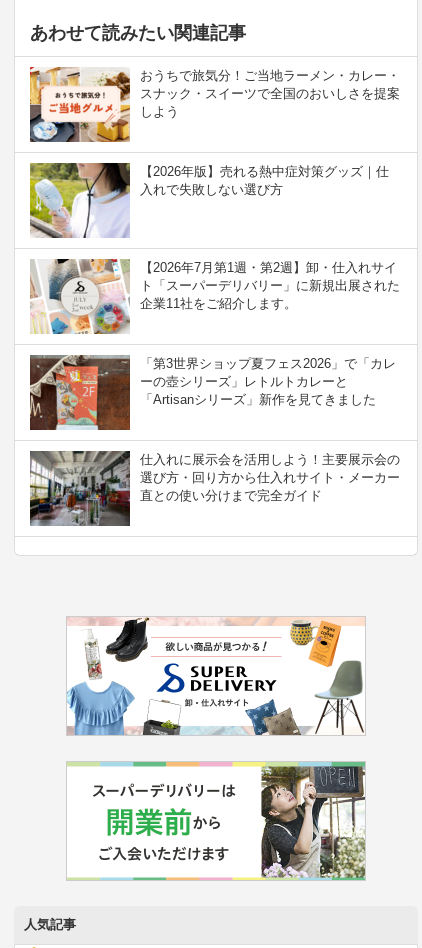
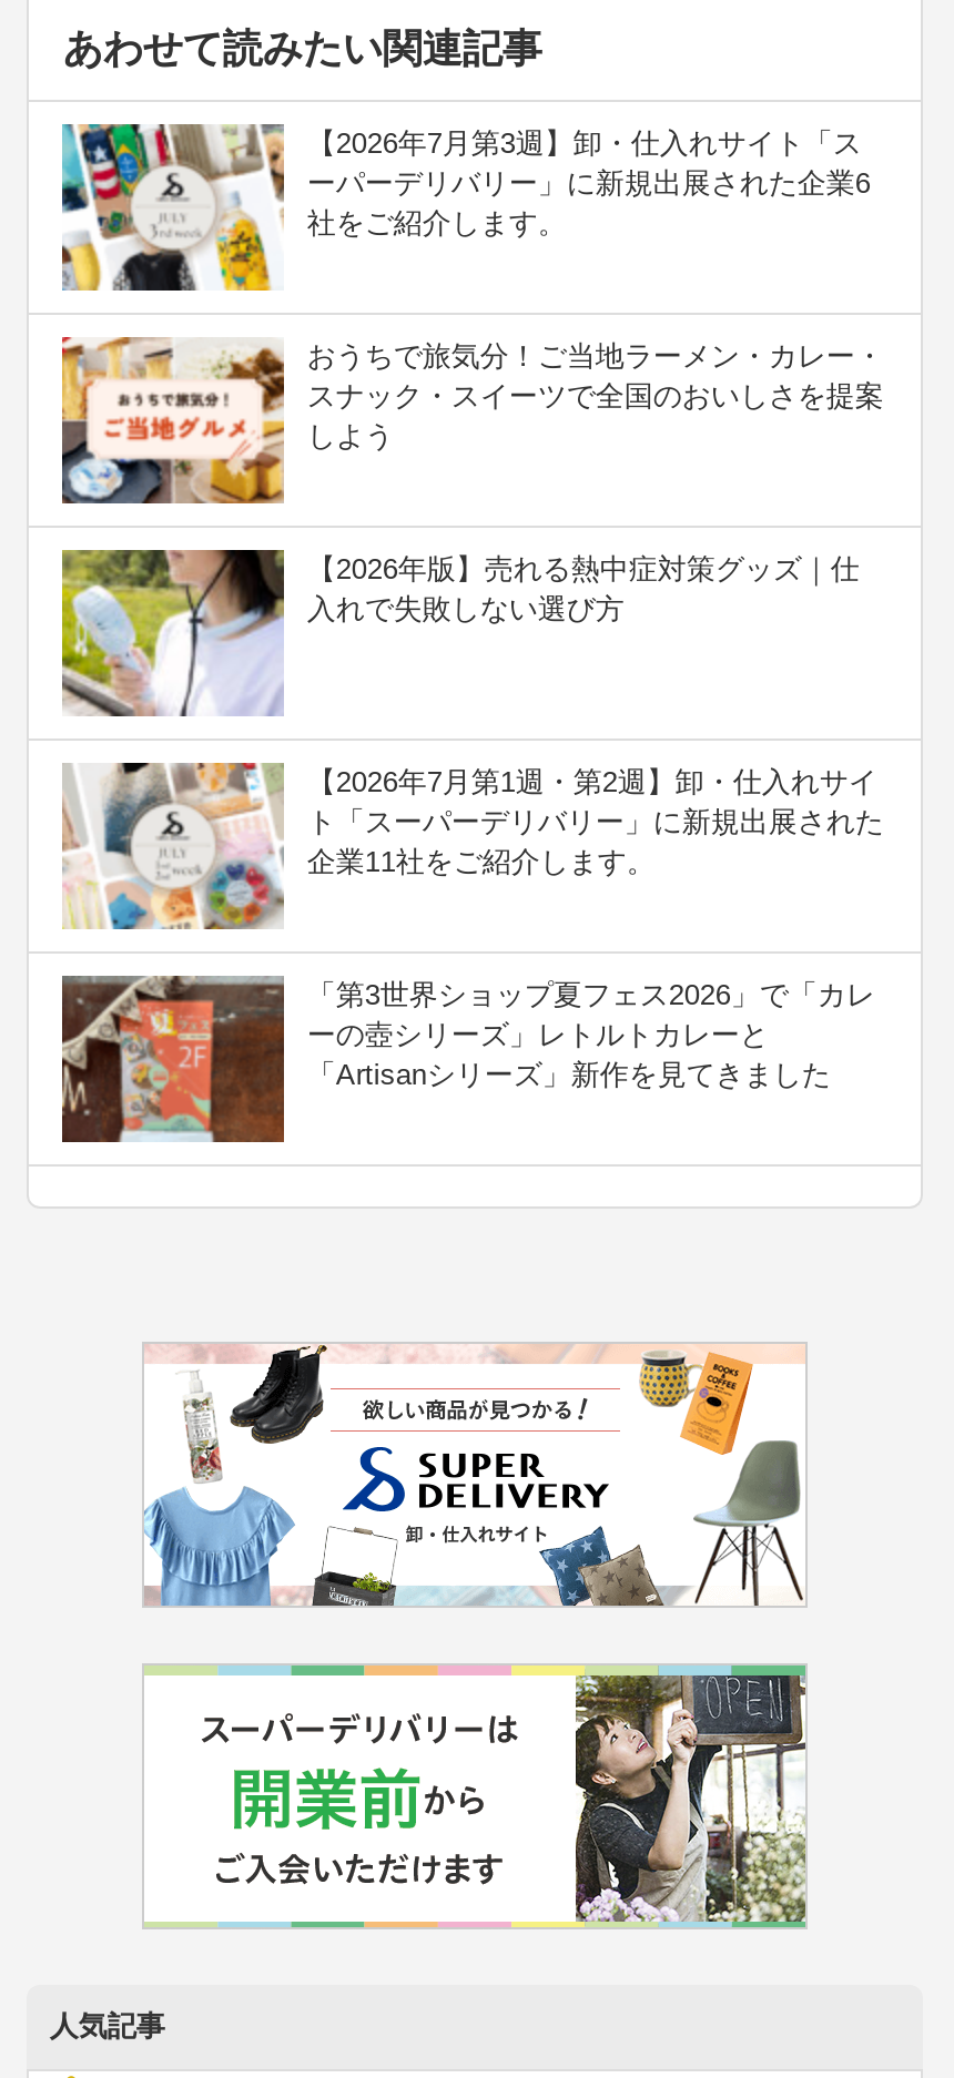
+ [image]
+ 【2026年7月第3週】卸・仕入れサイト「ス
+ ーパーデリバリー」に新規出展された企業6
+ 社をご紹介します。

moved down: [image] | おうちで旅気分！ご当地ラーメン・カレー・ | スナック・スイーツで全国のおいしさを提案 | ... | ーの壺シリーズ」レトルトカレーと | 「Artisanシリーズ」新作を見てきました

- [image]
- 仕入れに展示会を活用しよう！主要展示会の
- 選び方・回り方から仕入れサイト・メーカー
- 直との使い分けまで完全ガイド
